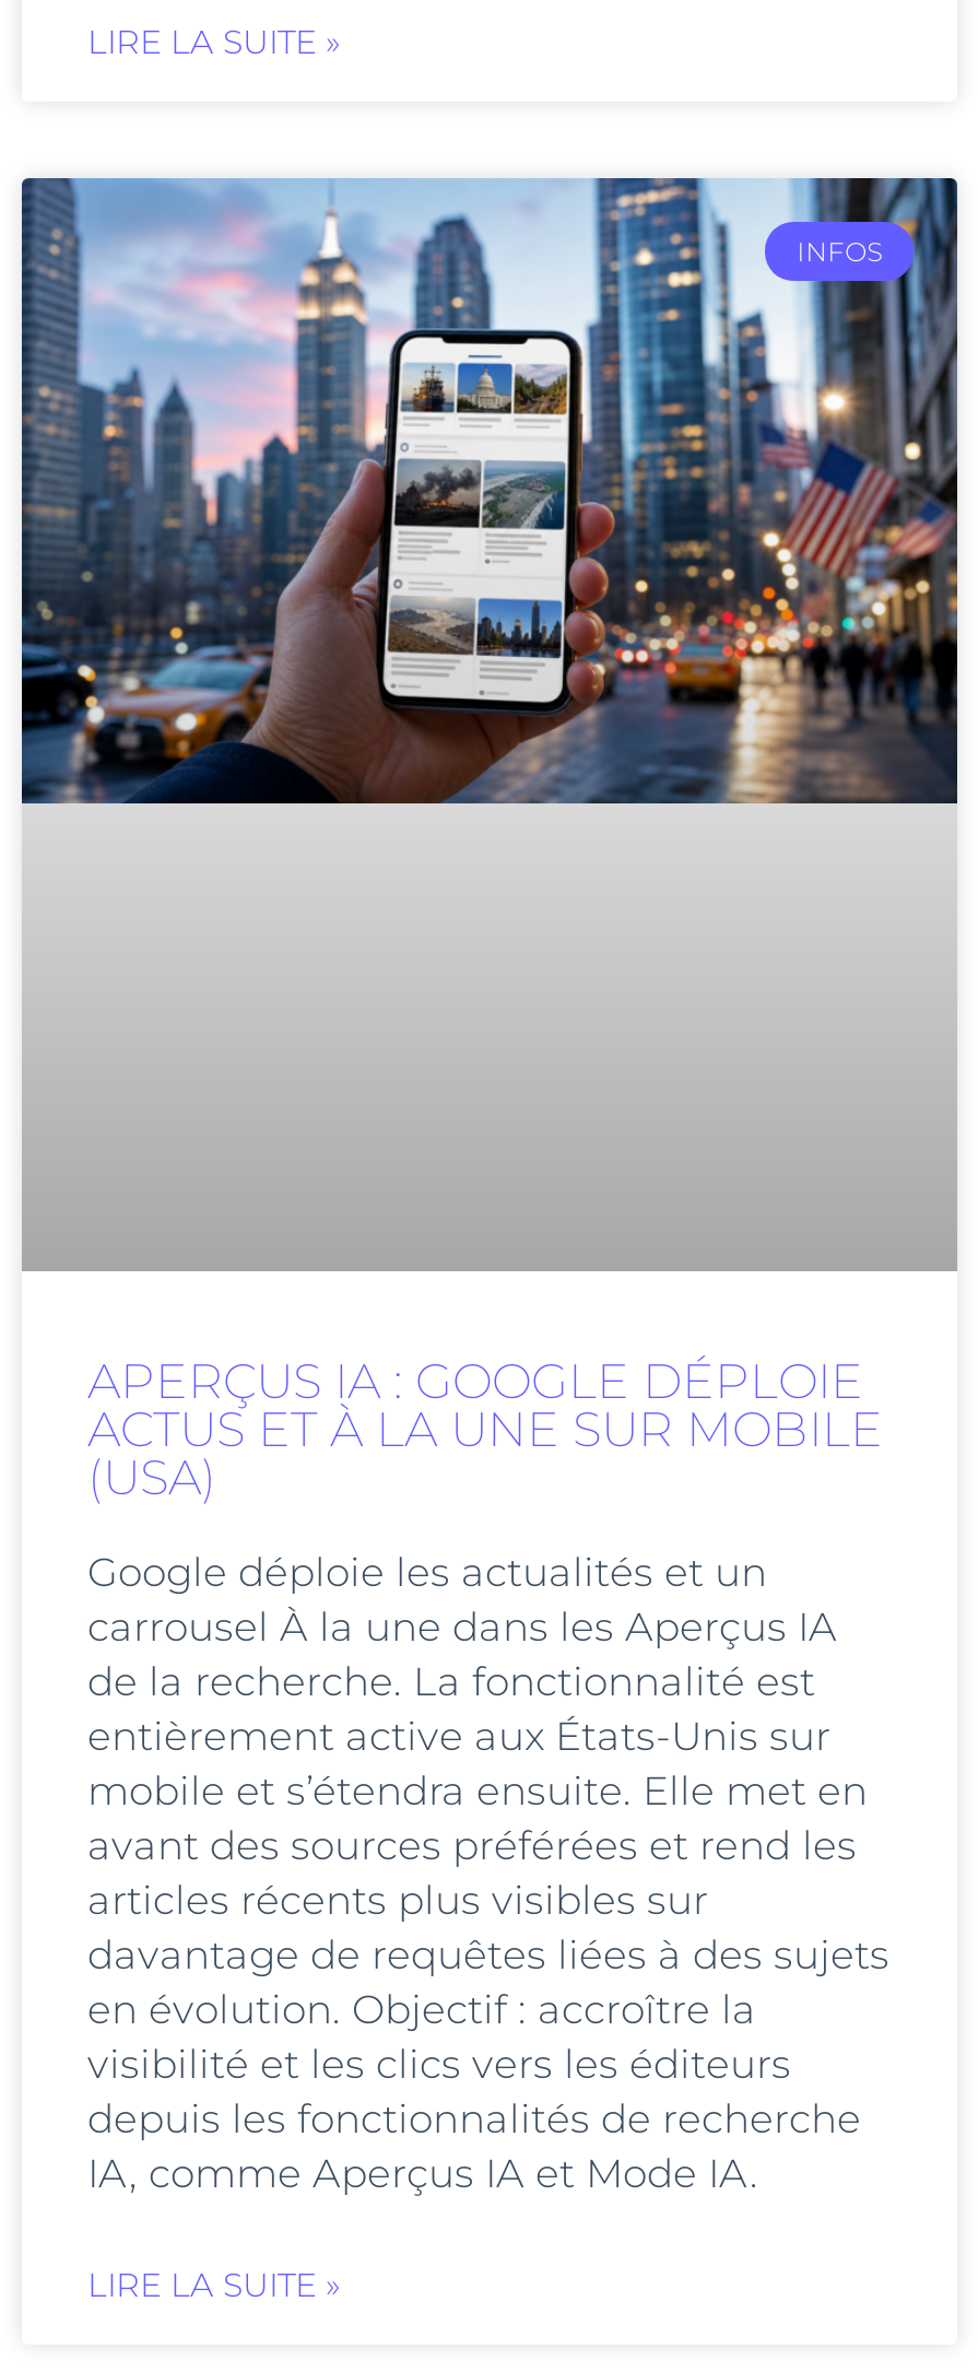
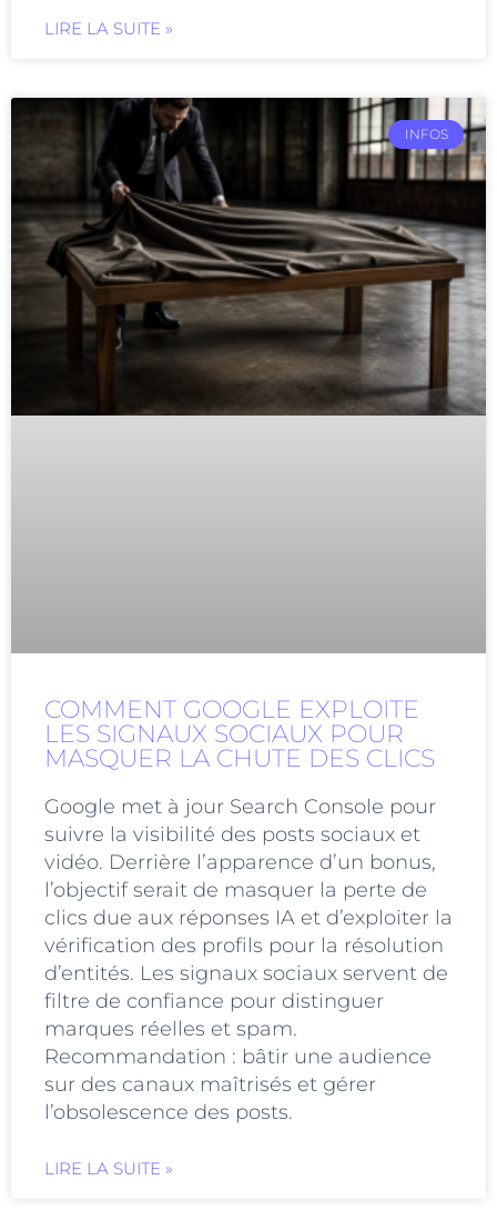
- [image]
+ [image]

- APERÇUS IA : GOOGLE DÉPLOIE
- ACTUS ET À LA UNE SUR MOBILE
- (USA)
+ COMMENT GOOGLE EXPLOITE
+ LES SIGNAUX SOCIAUX POUR
+ MASQUER LA CHUTE DES CLICS

- Google déploie les actualités et un
- carrousel À la une dans les Aperçus IA
- de la recherche. La fonctionnalité est
- entièrement active aux États-Unis sur
- mobile et s’étendra ensuite. Elle met en
- avant des sources préférées et rend les
- articles récents plus visibles sur
- davantage de requêtes liées à des sujets
- en évolution. Objectif : accroître la
- visibilité et les clics vers les éditeurs
- depuis les fonctionnalités de recherche
- IA, comme Aperçus IA et Mode IA.
+ Google met à jour Search Console pour
+ suivre la visibilité des posts sociaux et
+ vidéo. Derrière l’apparence d’un bonus,
+ l’objectif serait de masquer la perte de
+ clics due aux réponses IA et d’exploiter la
+ vérification des profils pour la résolution
+ d’entités. Les signaux sociaux servent de
+ filtre de confiance pour distinguer
+ marques réelles et spam.
+ Recommandation : bâtir une audience
+ sur des canaux maîtrisés et gérer
+ l’obsolescence des posts.
